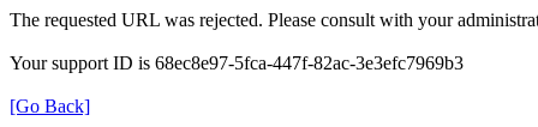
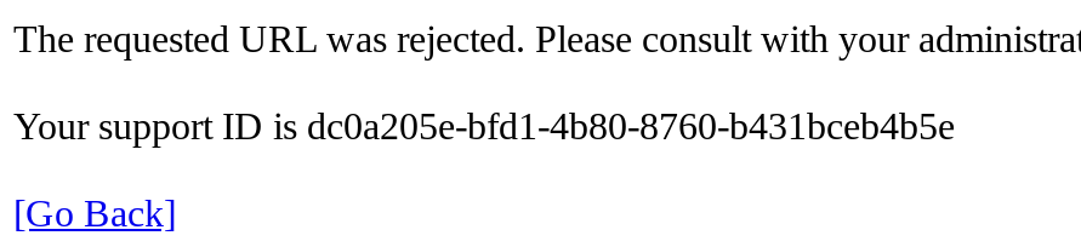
- Your support ID is 68ec8e97-5fca-447f-82ac-3e3efc7969b3
+ Your support ID is dc0a205e-bfd1-4b80-8760-b431bceb4b5e
